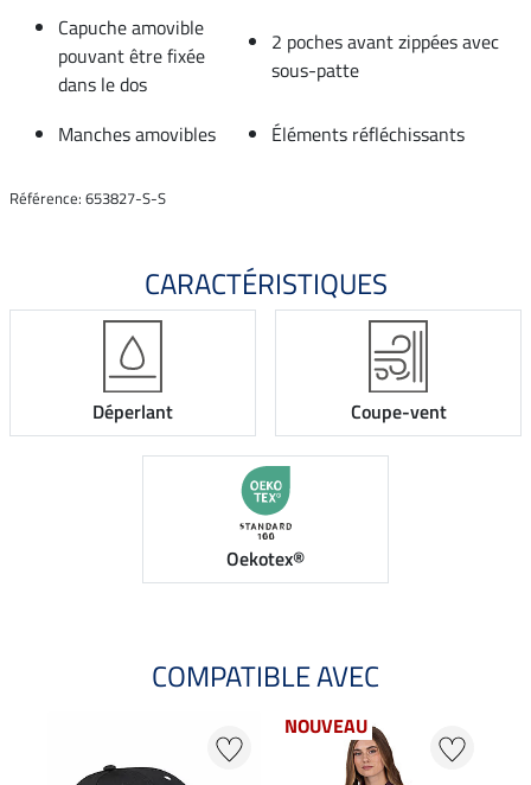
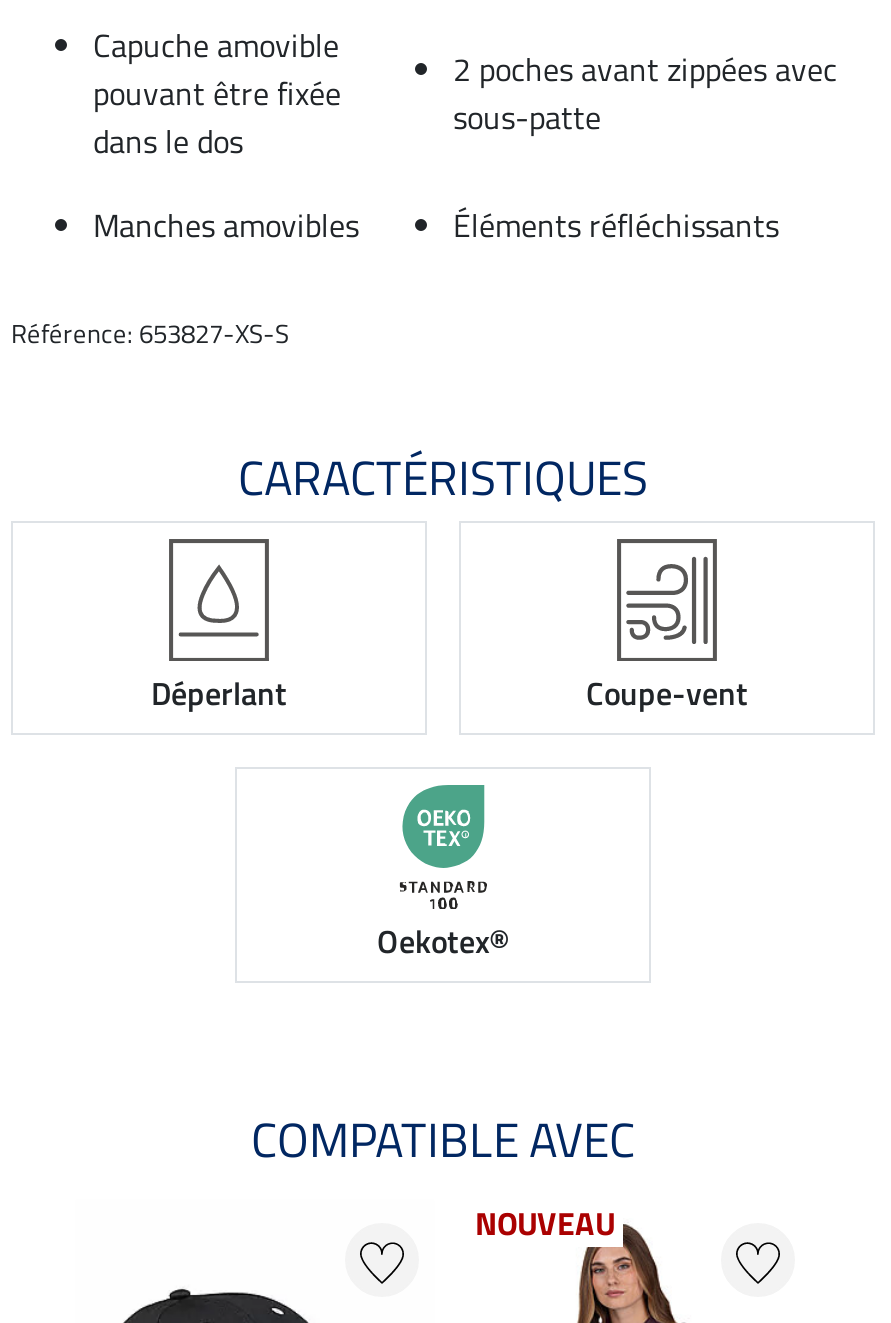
- Référence: 653827-S-S
+ Référence: 653827-XS-S
